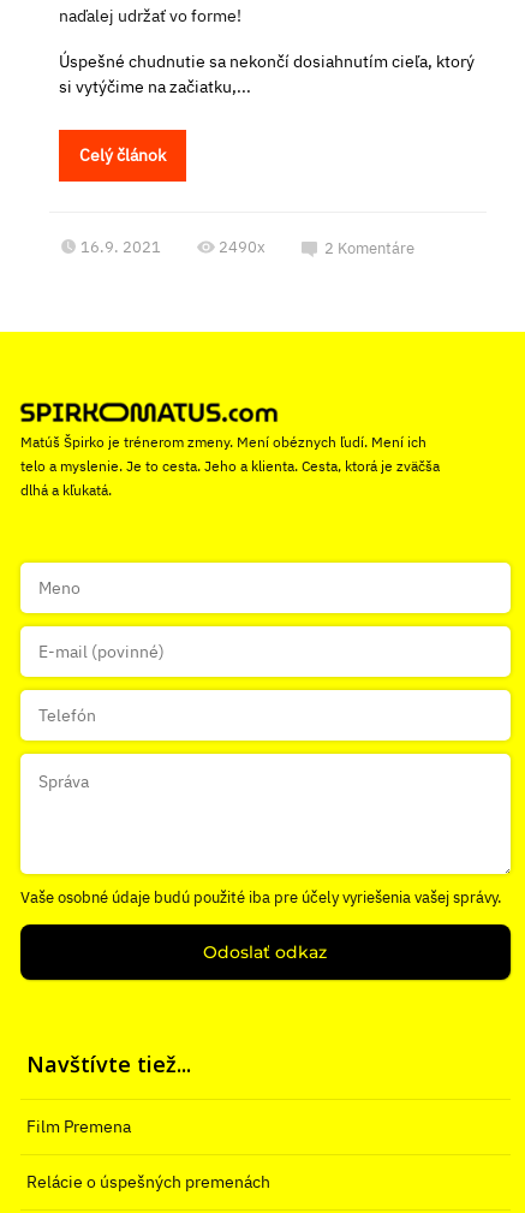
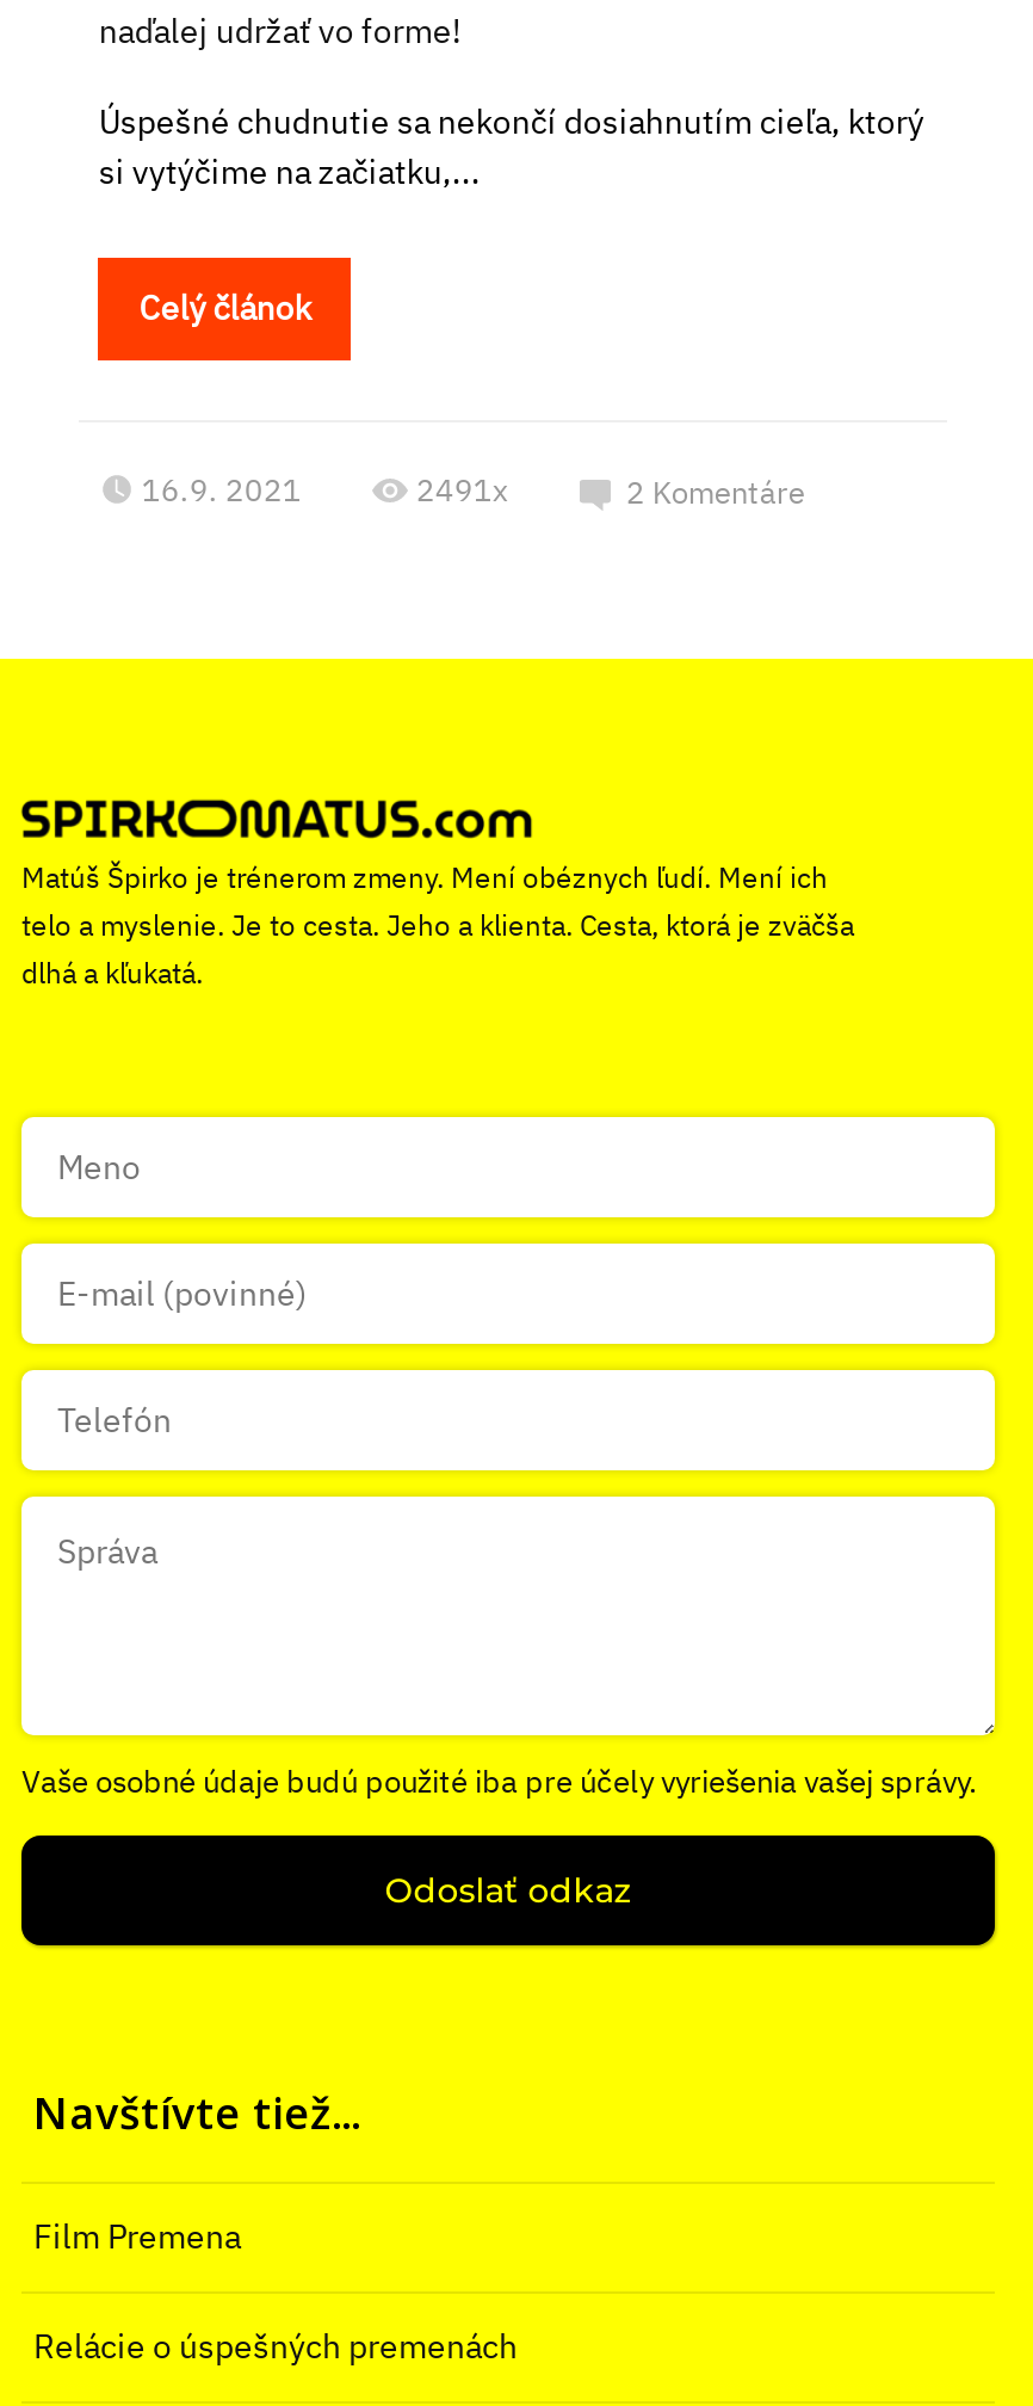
- 2490x
+ 2491x
